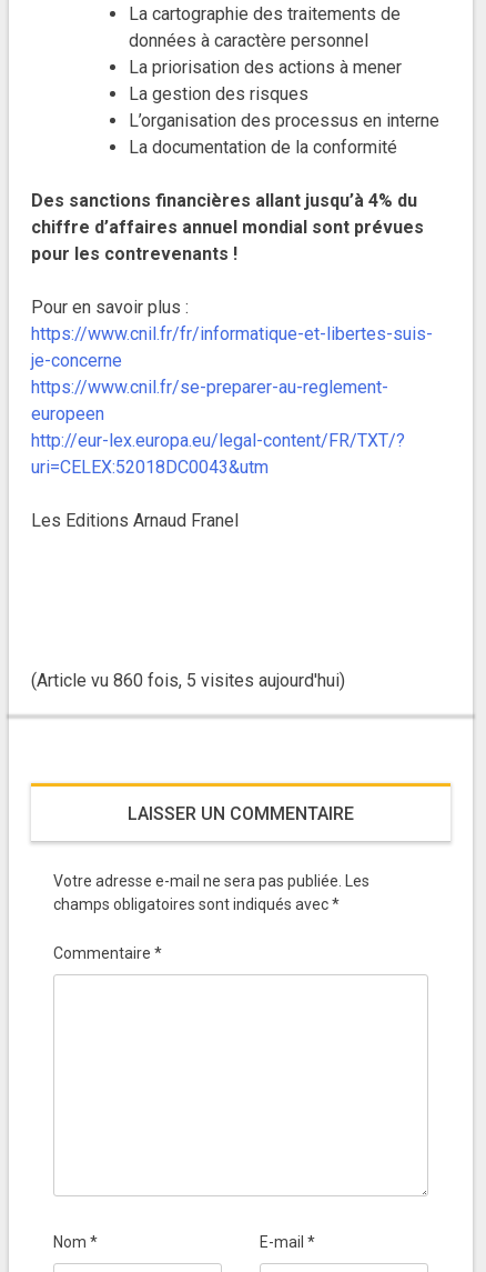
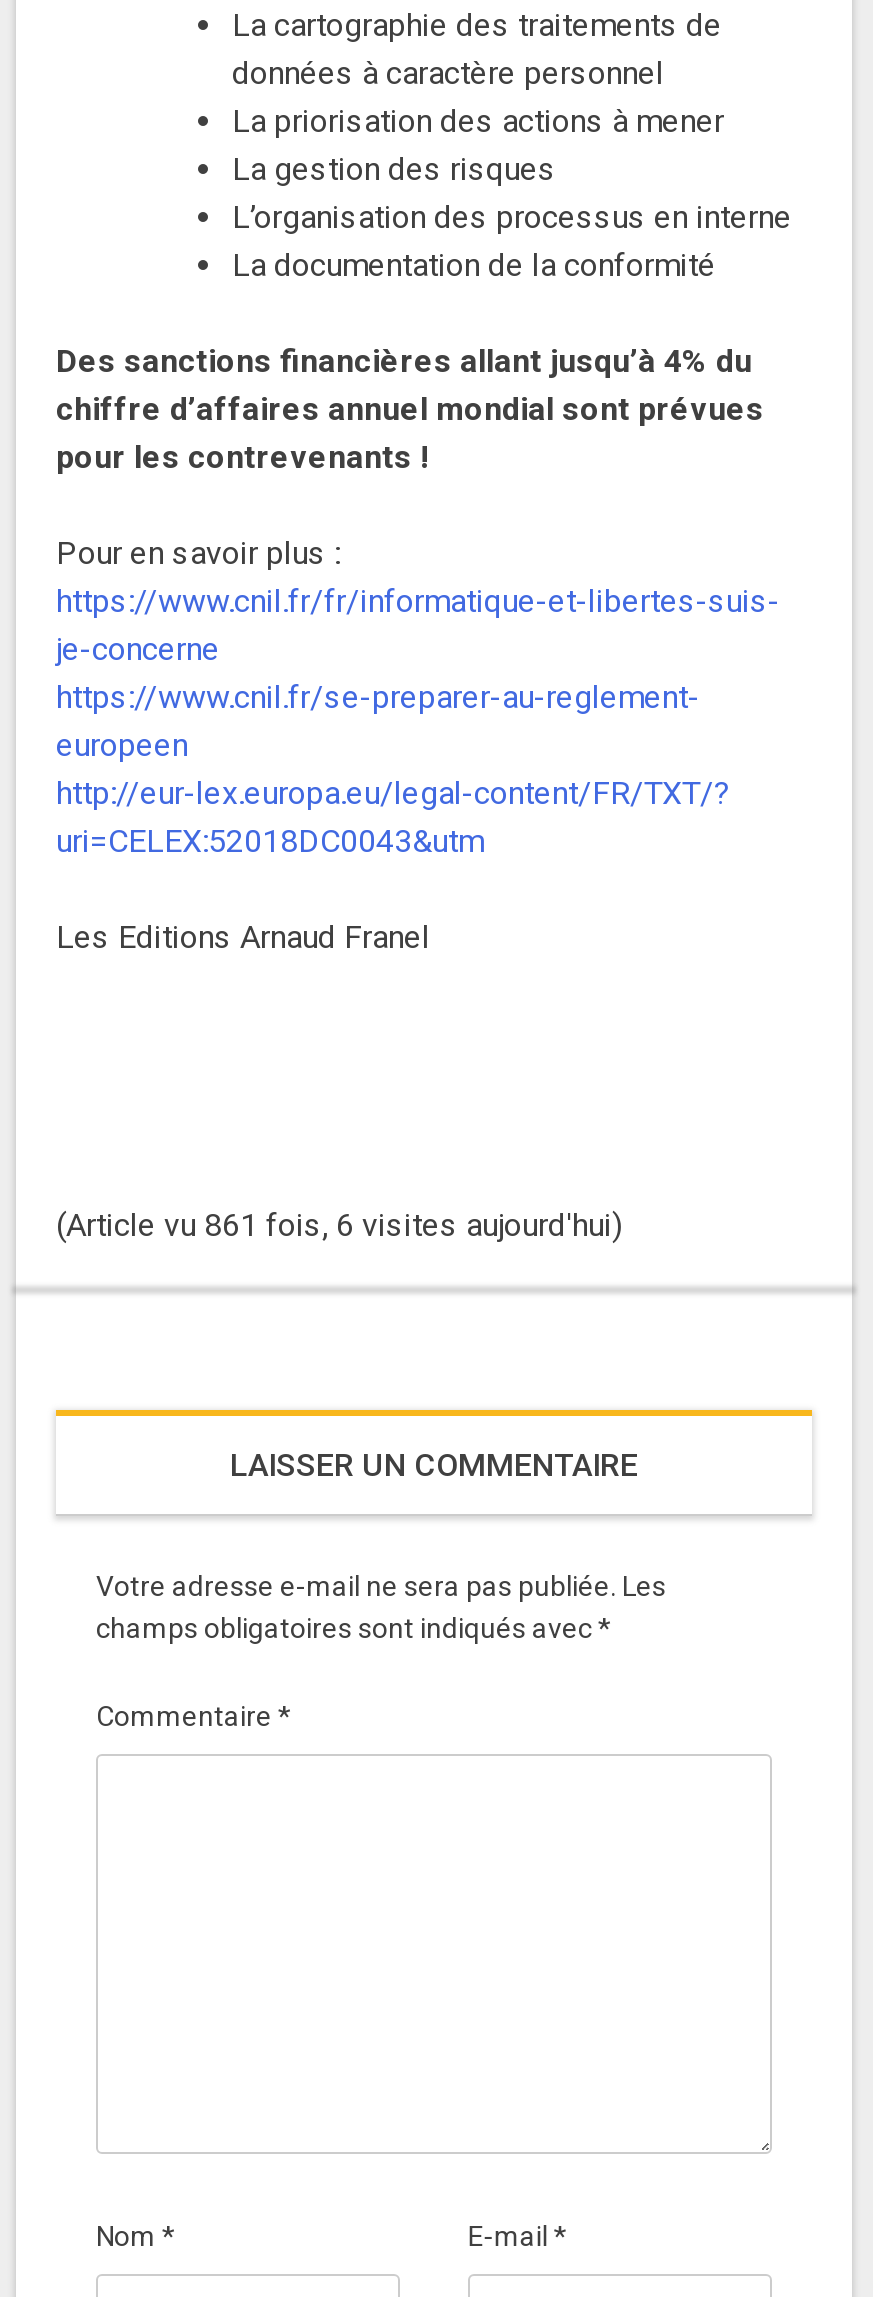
- (Article vu 860 fois, 5 visites aujourd'hui)
+ (Article vu 861 fois, 6 visites aujourd'hui)
